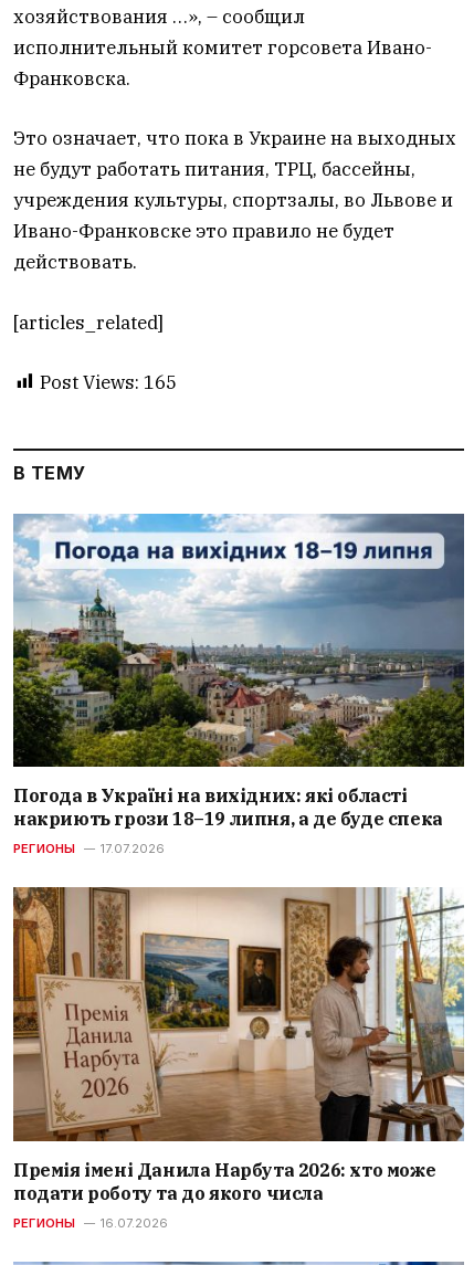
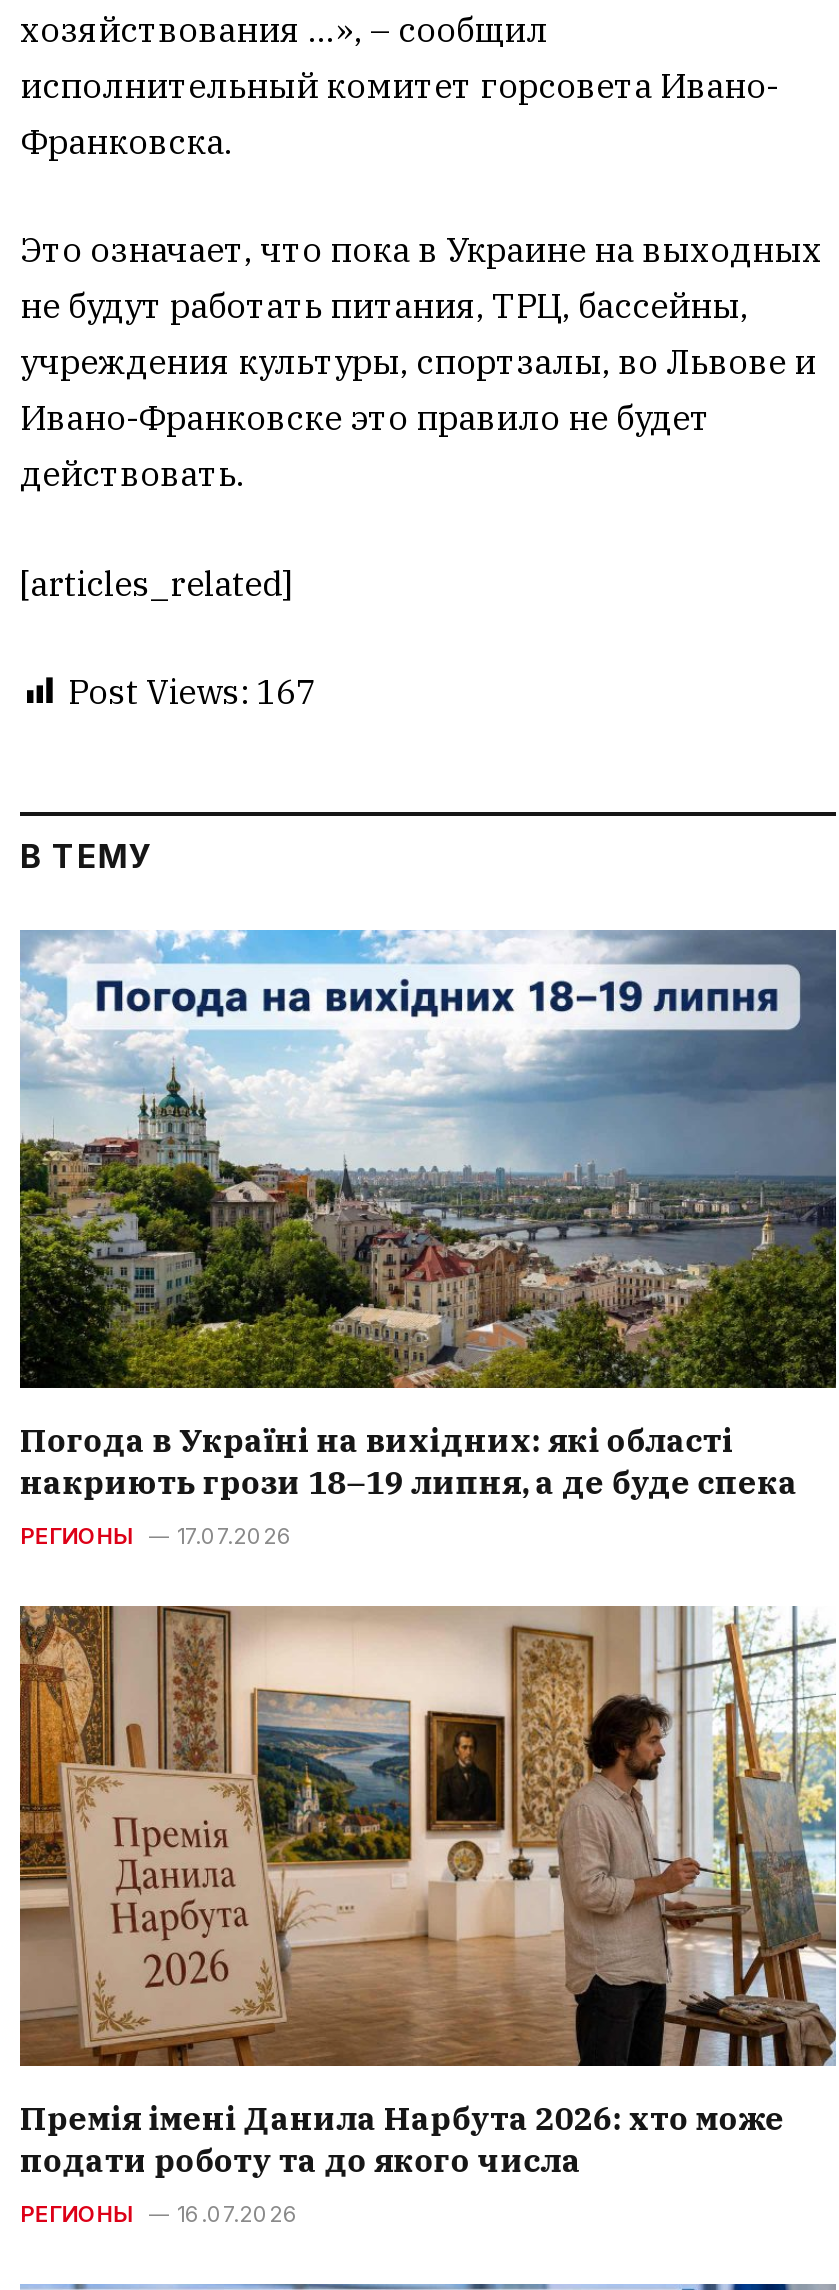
- Post Views: 165
+ Post Views: 167
